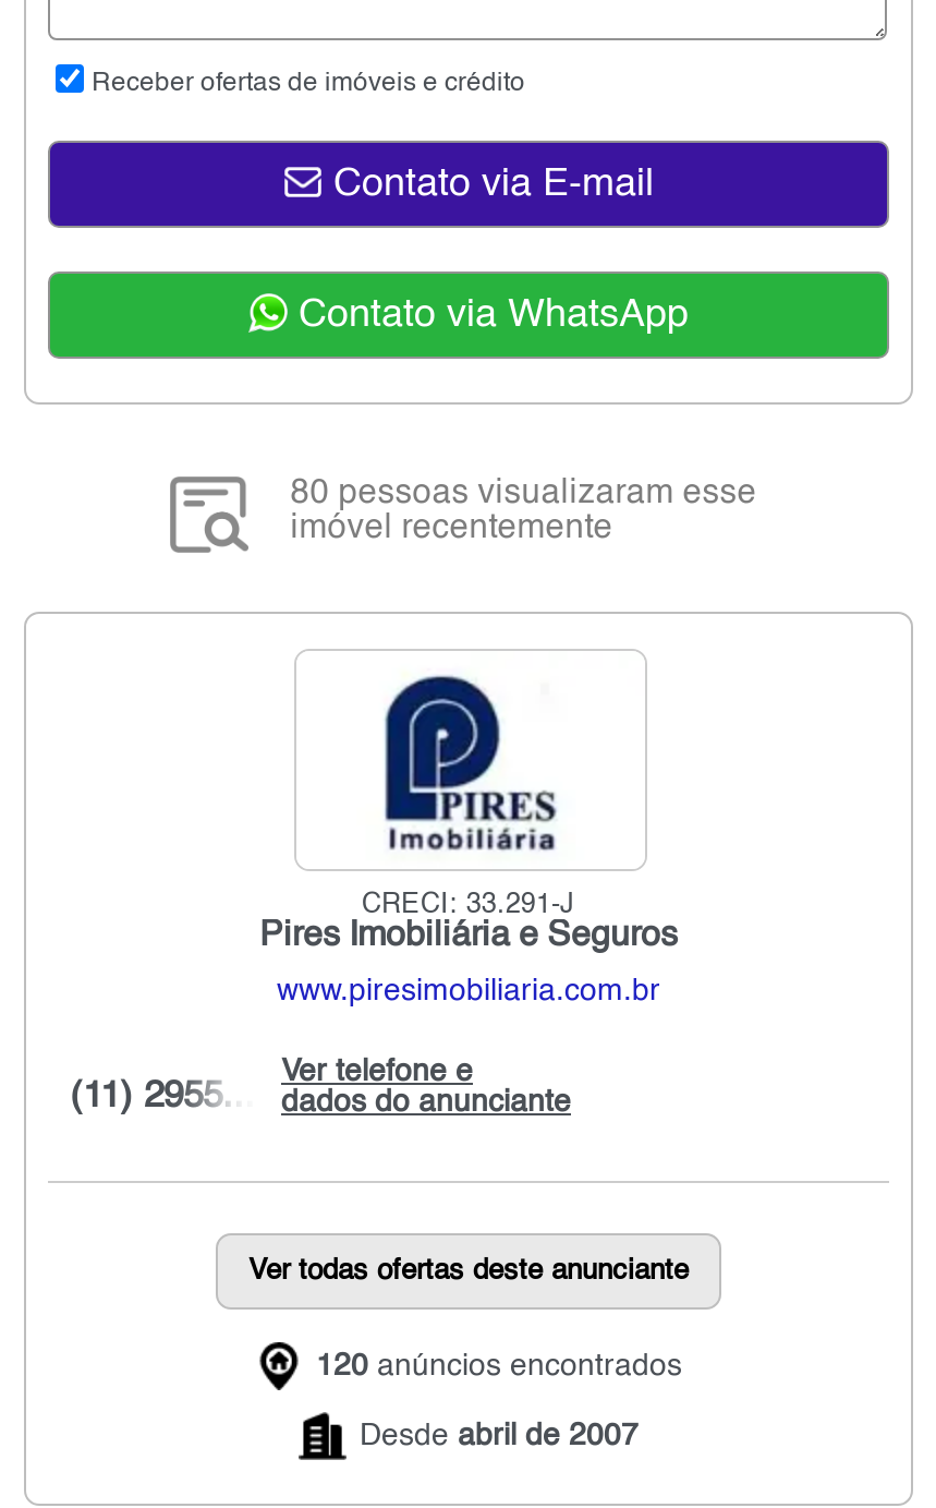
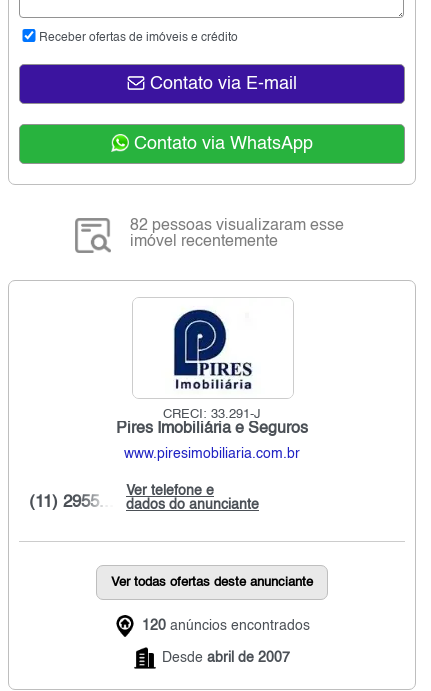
- 80 pessoas visualizaram esse
+ 82 pessoas visualizaram esse
